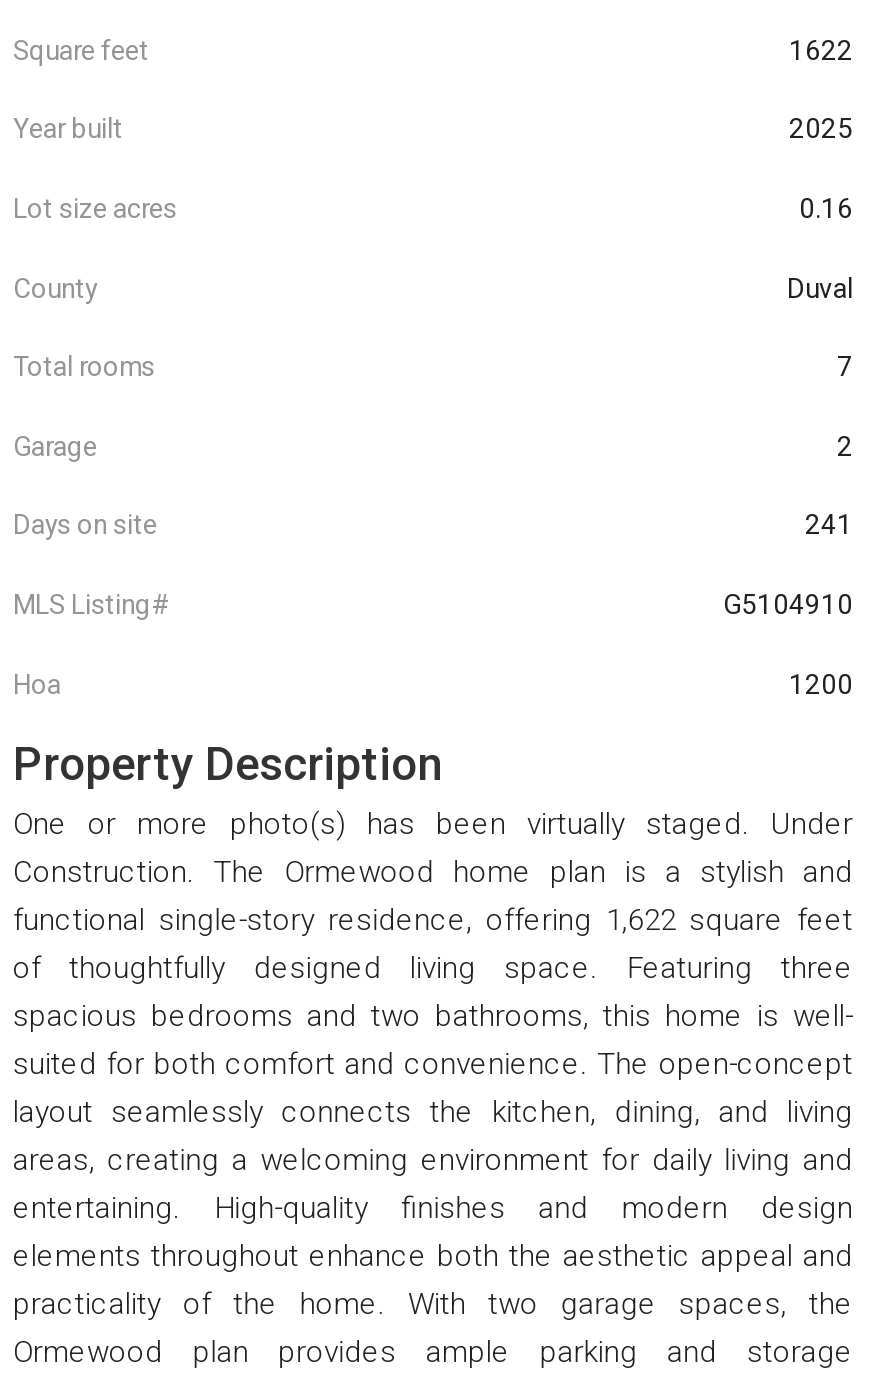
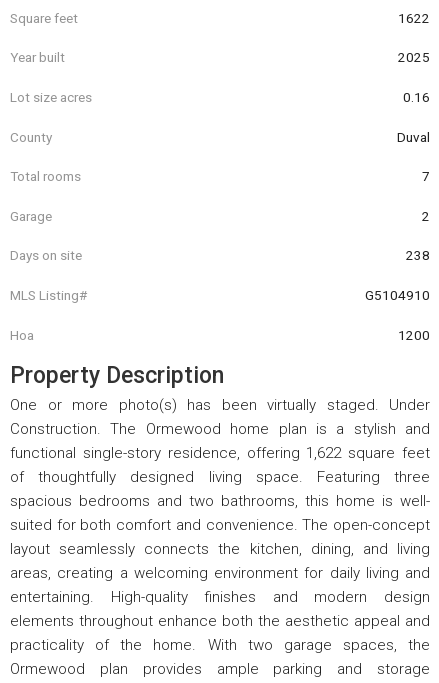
- 241
+ 238
